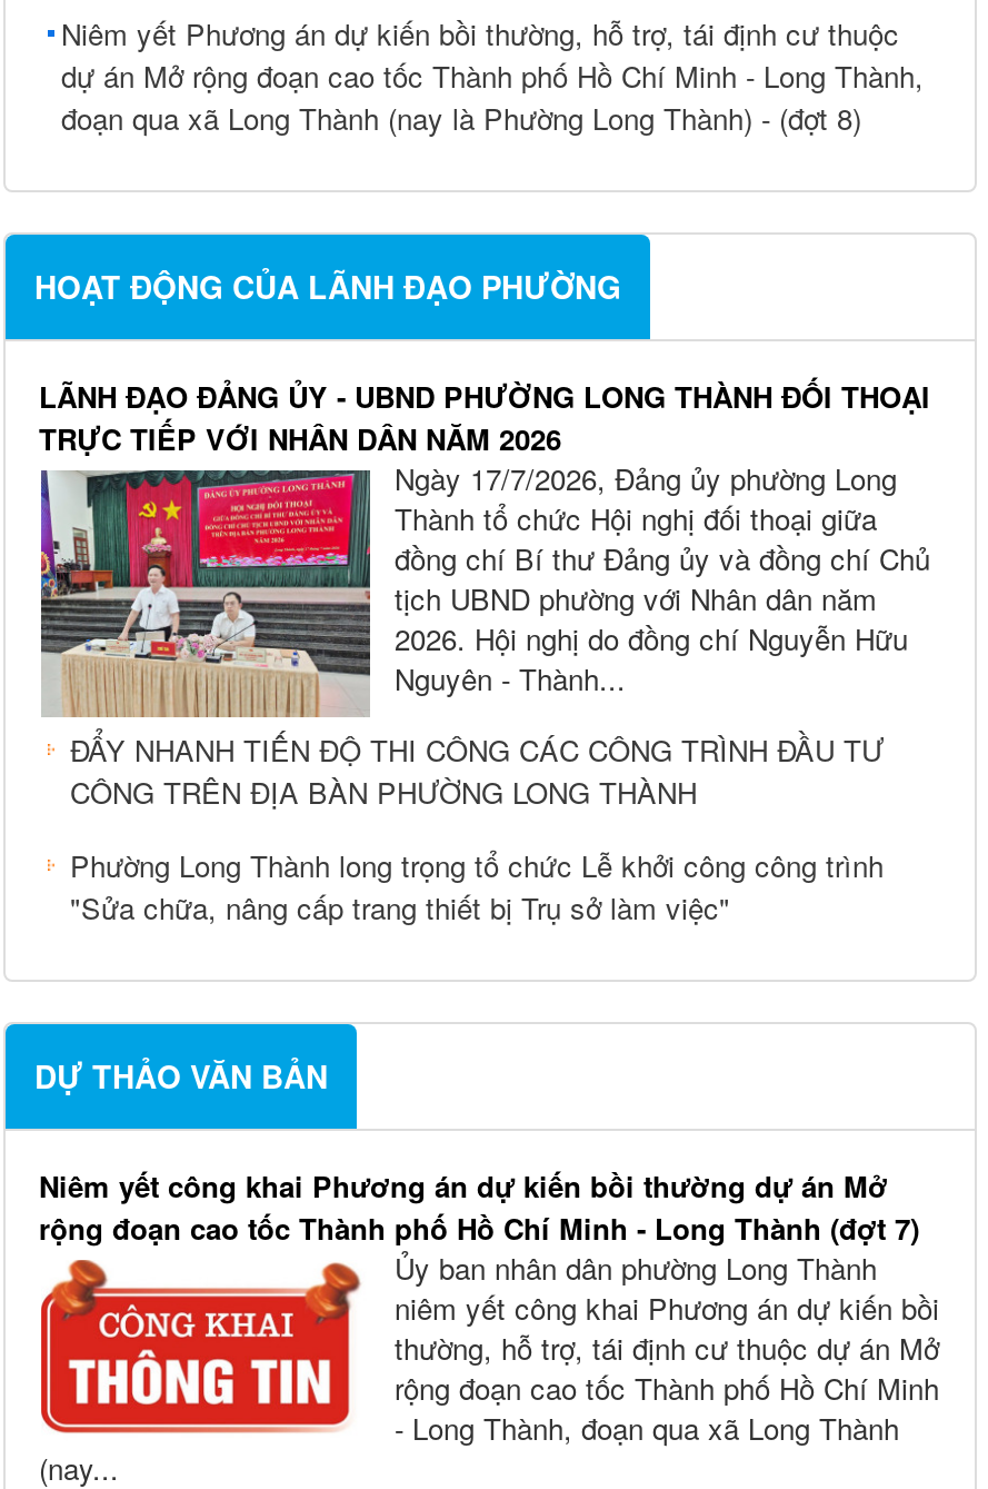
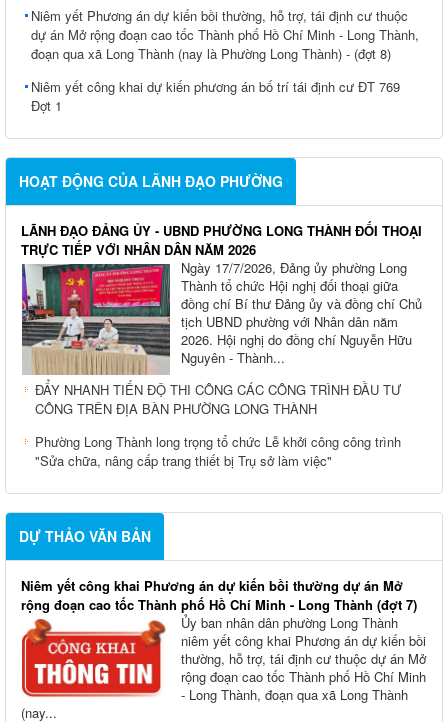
+ Niêm yết công khai dự kiến phương án bố trí tái định cư ĐT 769
+ Đợt 1
